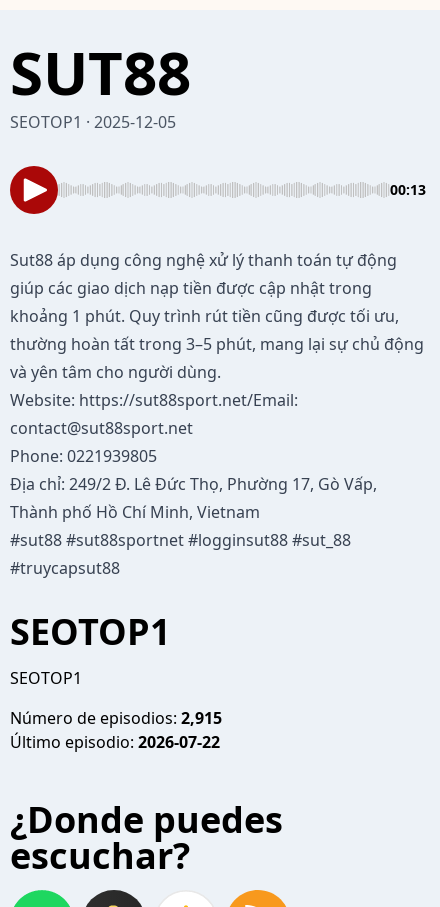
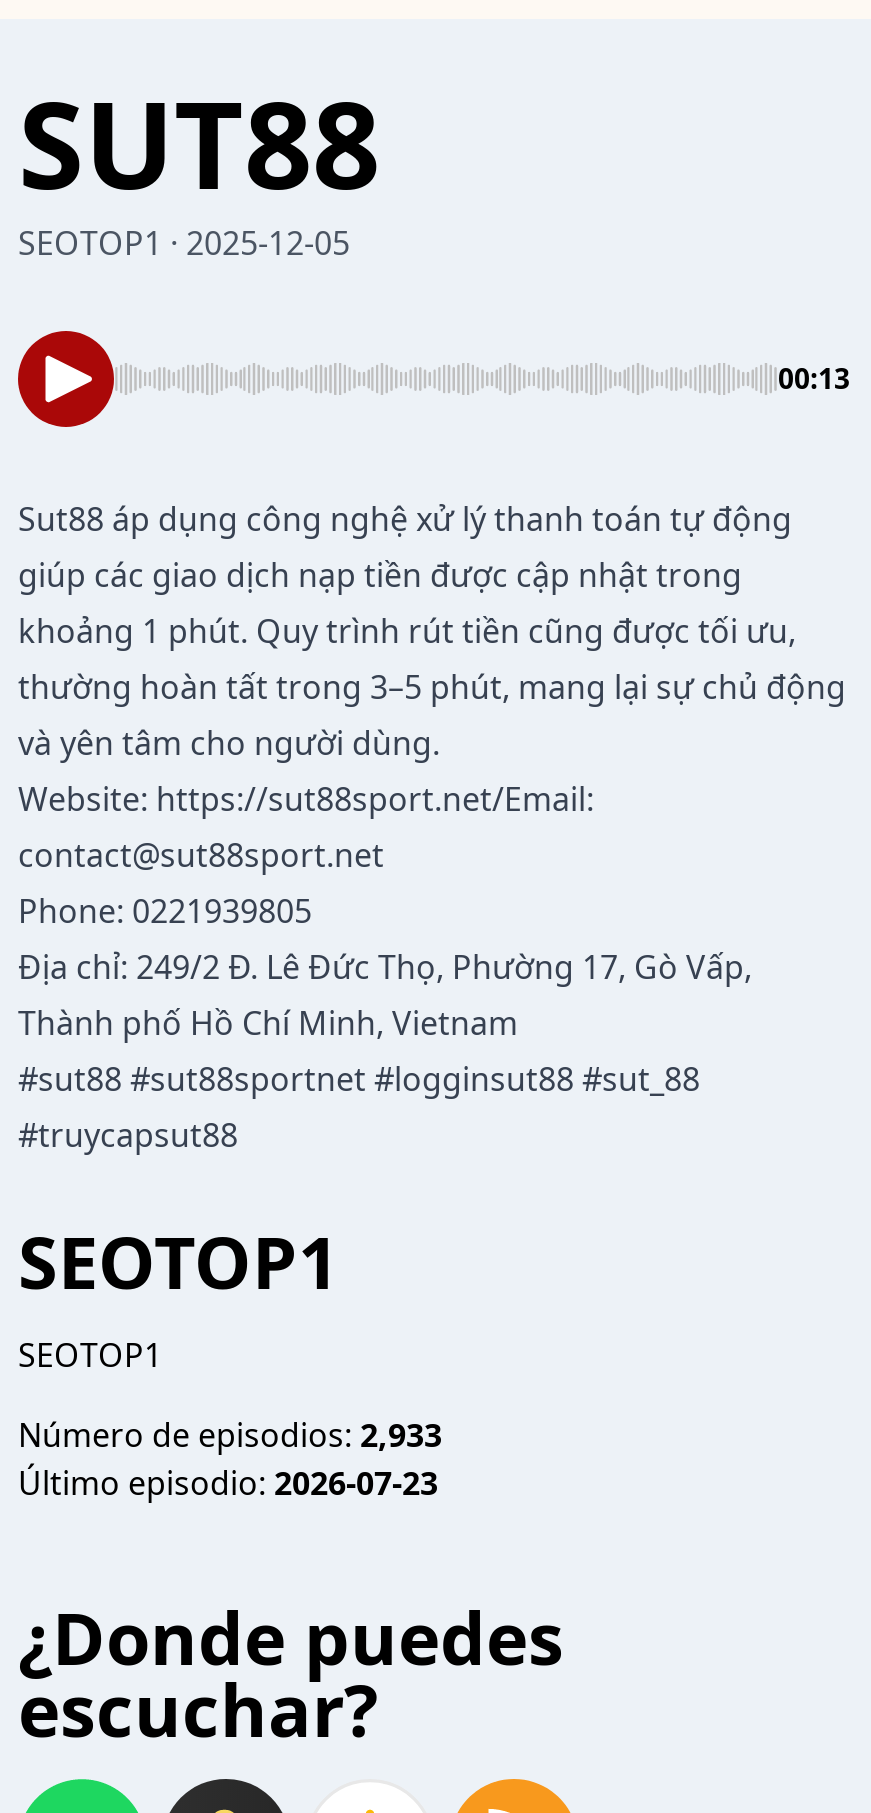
- Número de episodios: 2,915
+ Número de episodios: 2,933

- Último episodio: 2026-07-22
+ Último episodio: 2026-07-23
